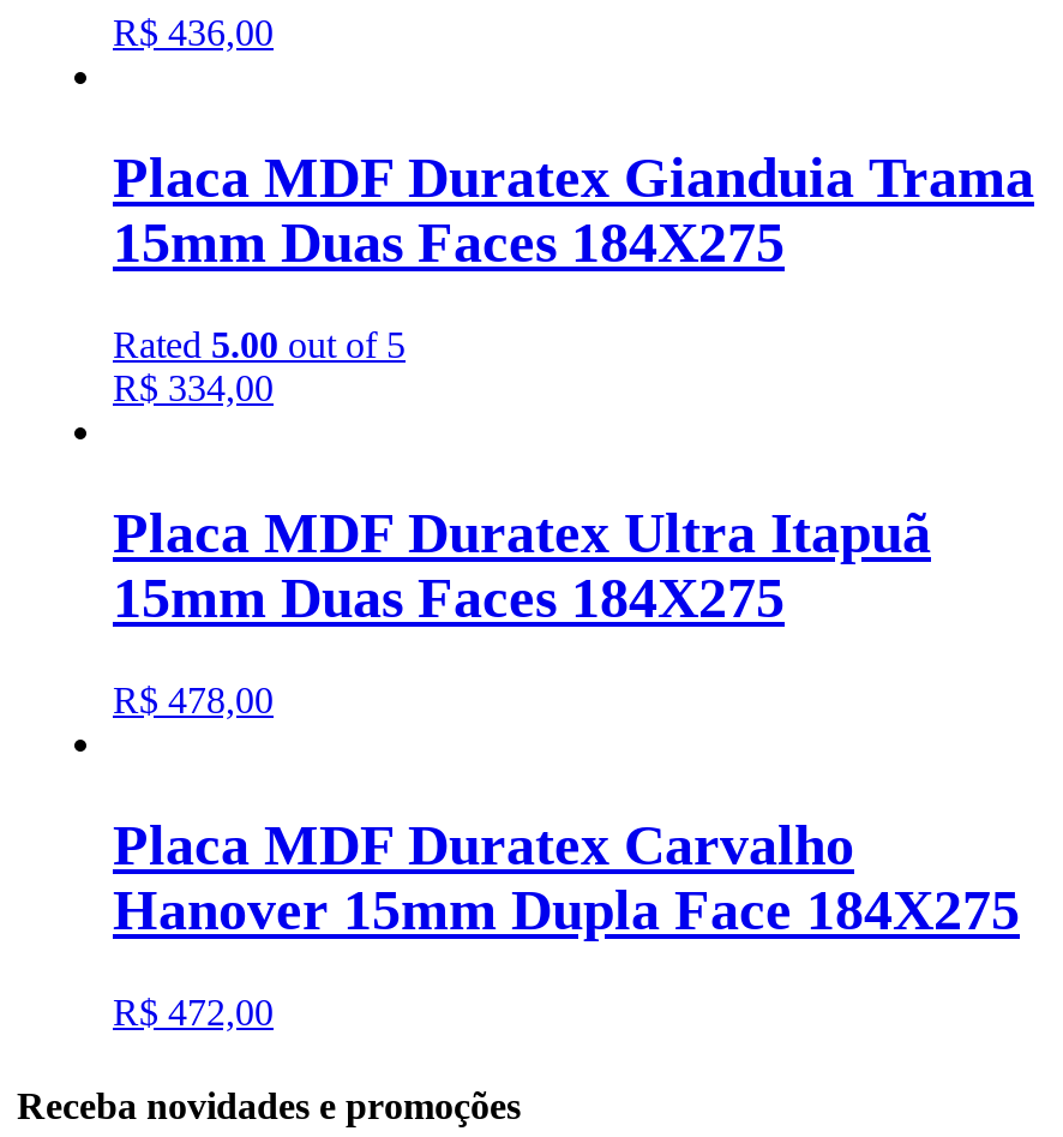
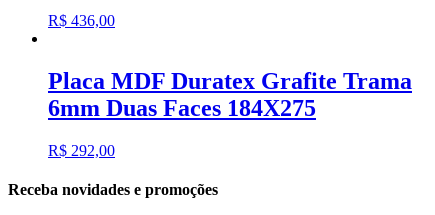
- Placa MDF Duratex Gianduia Trama
- 15mm Duas Faces 184X275
- Rated 5.00 out of 5
- R$334,00
- Placa MDF Duratex Ultra Itapuã
- 15mm Duas Faces 184X275
- R$478,00
- Placa MDF Duratex Carvalho
- Hanover 15mm Dupla Face 184X275
- R$472,00
+ Placa MDF Duratex Grafite Trama
+ 6mm Duas Faces 184X275
+ R$292,00
